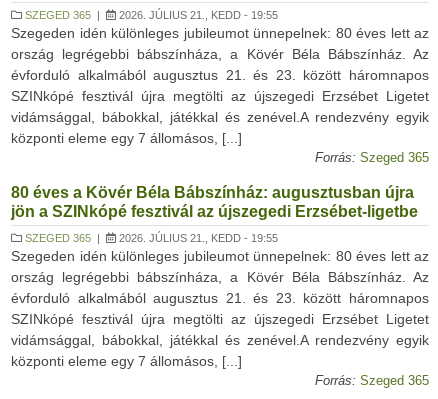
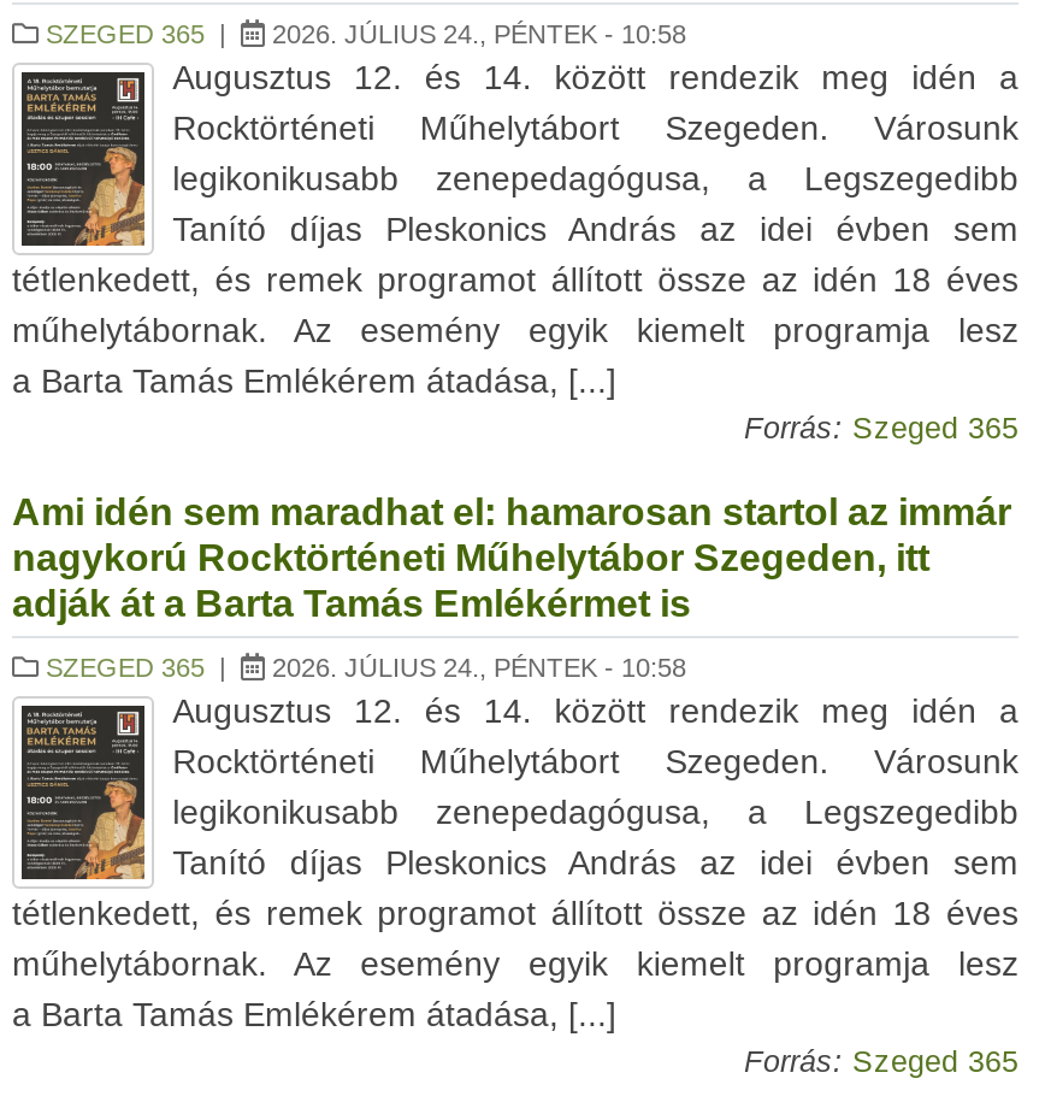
- 2026. JÚLIUS 21., KEDD - 19:55
- Szegeden idén különleges jubileumot ünnepelnek: 80 éves lett az
- ország legrégebbi bábszínháza, a Kövér Béla Bábszínház. Az
- évforduló alkalmából augusztus 21. és 23. között háromnapos
- SZINkópé fesztivál újra megtölti az újszegedi Erzsébet Ligetet
- vidámsággal, bábokkal, játékkal és zenével.A rendezvény egyik
- központi eleme egy 7 állomásos, [...]
+ 2026. JÚLIUS 24., PÉNTEK - 10:58
+ Augusztus 12. és 14. között rendezik meg idén a
+ Rocktörténeti Műhelytábort Szegeden. Városunk
+ legikonikusabb zenepedagógusa, a Legszegedibb
+ Tanító díjas Pleskonics András az idei évben sem
+ tétlenkedett, és remek programot állított össze az idén 18 éves
+ műhelytábornak. Az esemény egyik kiemelt programja lesz
+ a Barta Tamás Emlékérem átadása, [...]

- 80 éves a Kövér Béla Bábszínház: augusztusban újra
- jön a SZINkópé fesztivál az újszegedi Erzsébet-ligetbe
+ Ami idén sem maradhat el: hamarosan startol az immár
+ nagykorú Rocktörténeti Műhelytábor Szegeden, itt
+ adják át a Barta Tamás Emlékérmet is

- 2026. JÚLIUS 21., KEDD - 19:55
- Szegeden idén különleges jubileumot ünnepelnek: 80 éves lett az
- ország legrégebbi bábszínháza, a Kövér Béla Bábszínház. Az
- évforduló alkalmából augusztus 21. és 23. között háromnapos
- SZINkópé fesztivál újra megtölti az újszegedi Erzsébet Ligetet
- vidámsággal, bábokkal, játékkal és zenével.A rendezvény egyik
- központi eleme egy 7 állomásos, [...]
+ 2026. JÚLIUS 24., PÉNTEK - 10:58
+ Augusztus 12. és 14. között rendezik meg idén a
+ Rocktörténeti Műhelytábort Szegeden. Városunk
+ legikonikusabb zenepedagógusa, a Legszegedibb
+ Tanító díjas Pleskonics András az idei évben sem
+ tétlenkedett, és remek programot állított össze az idén 18 éves
+ műhelytábornak. Az esemény egyik kiemelt programja lesz
+ a Barta Tamás Emlékérem átadása, [...]
